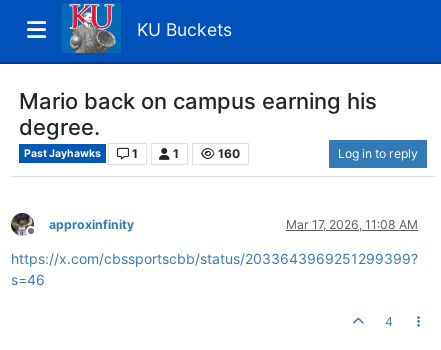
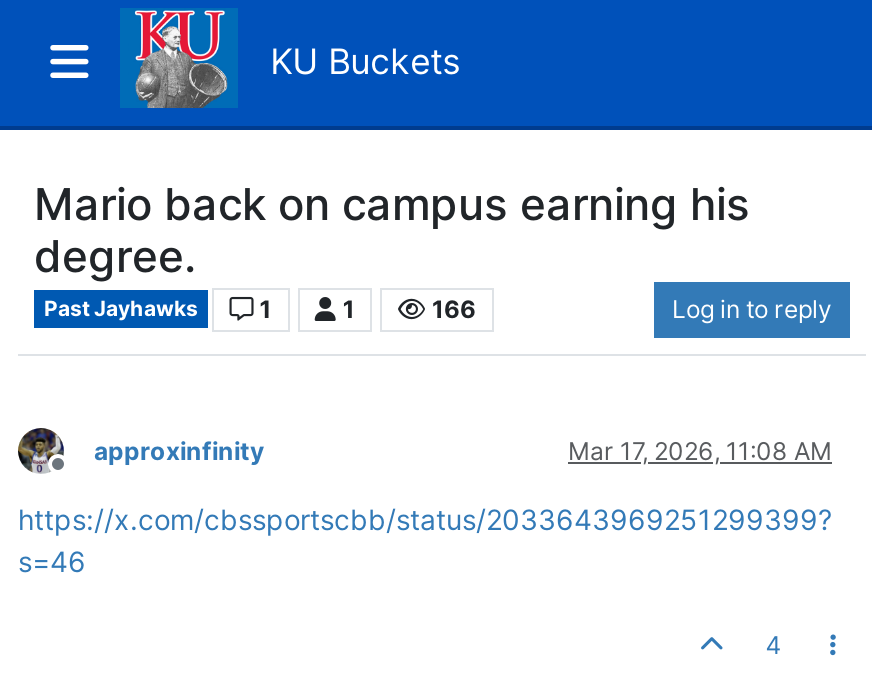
- 160
+ 166
